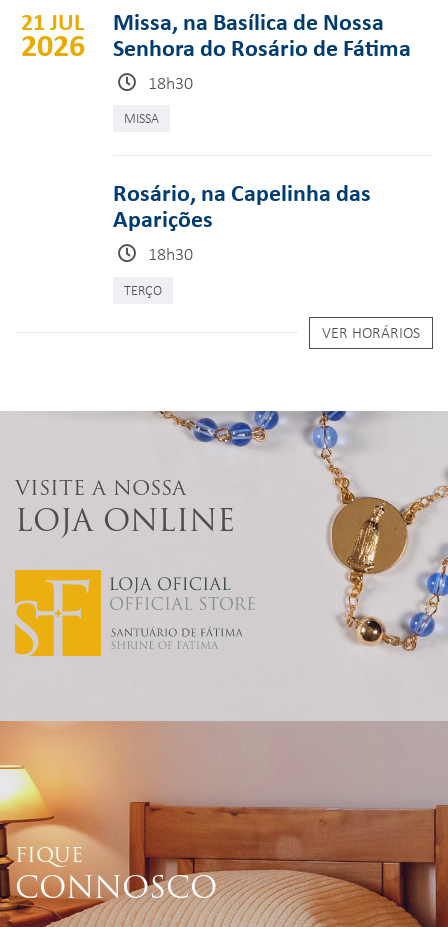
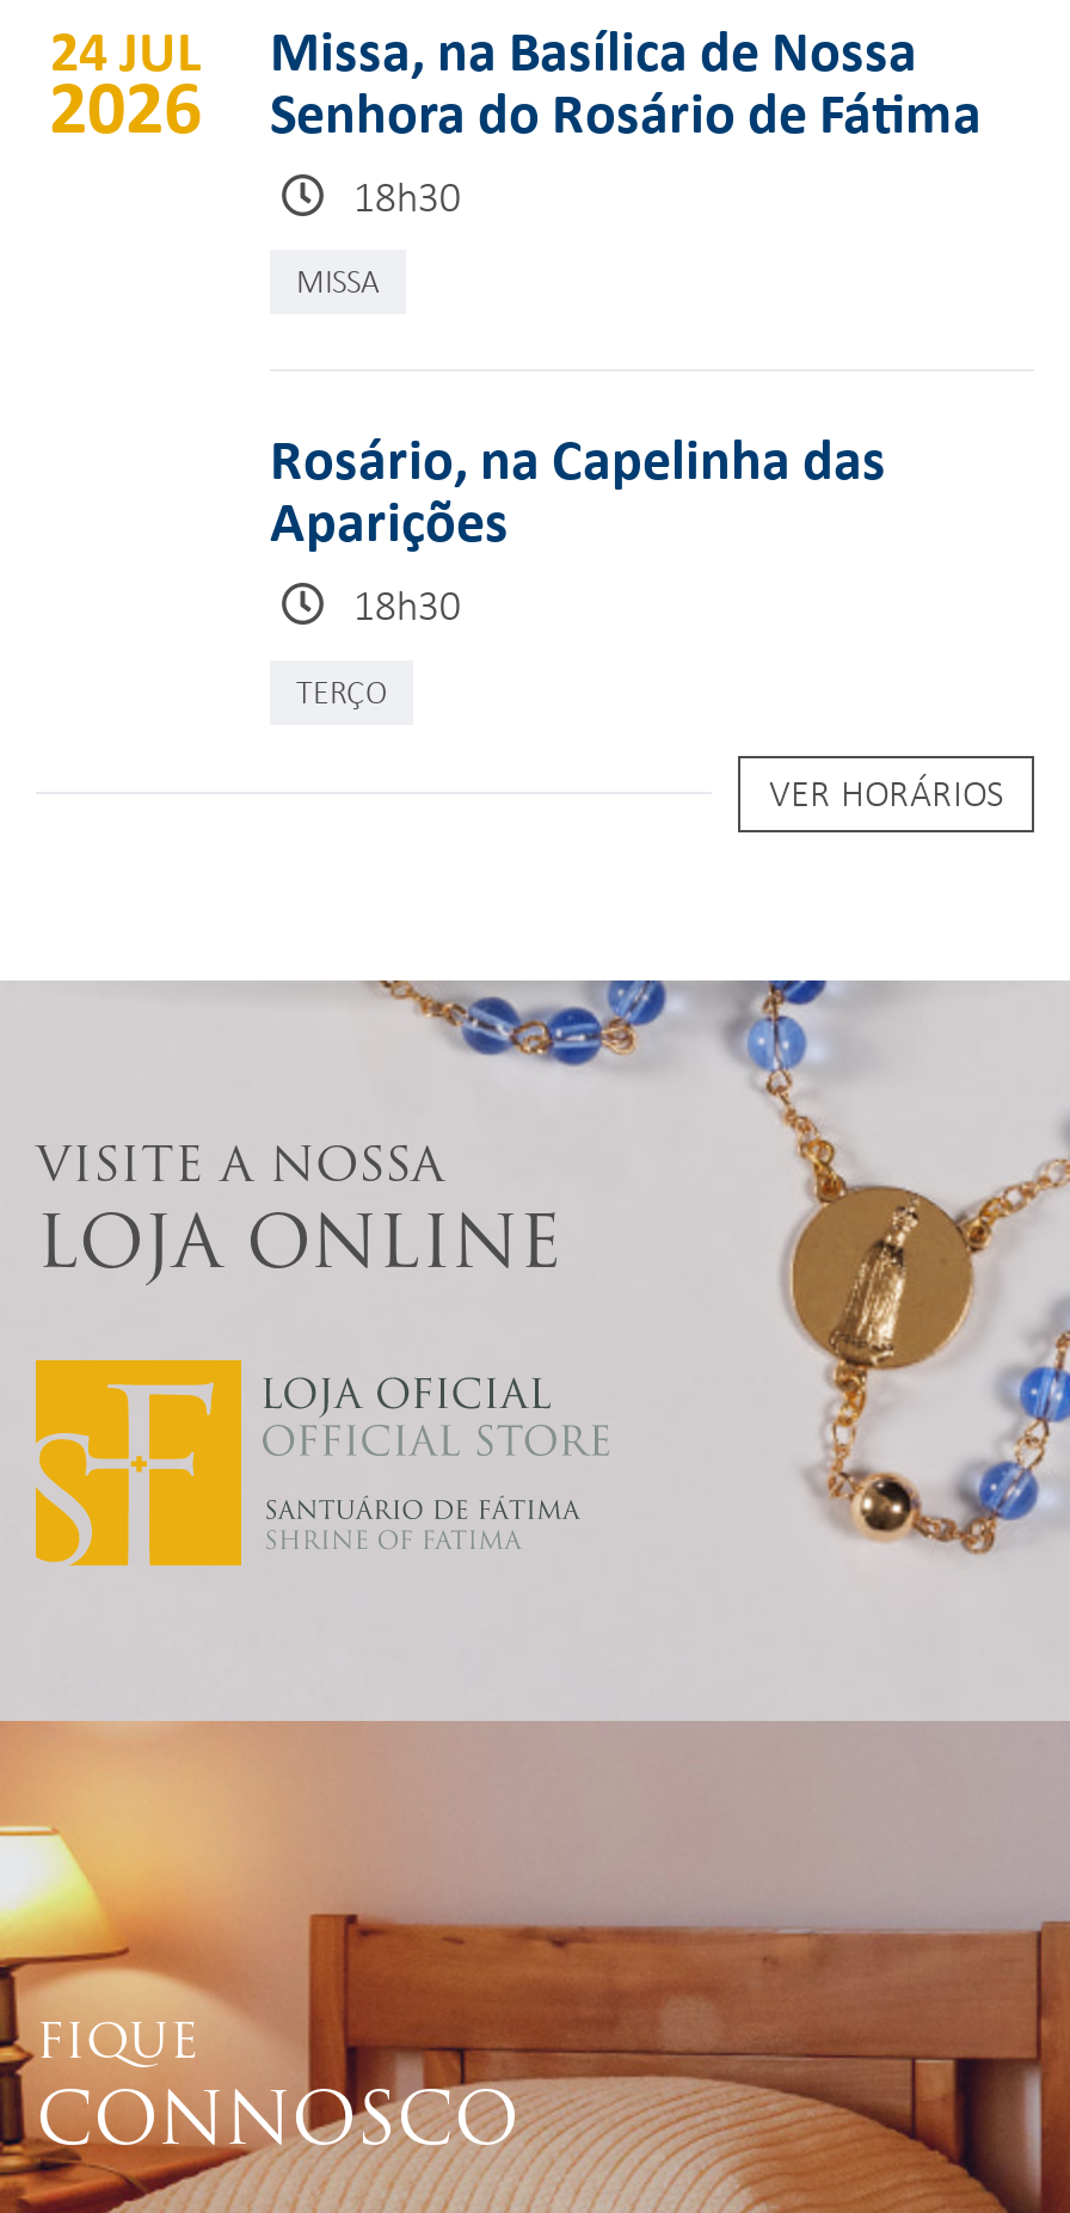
- 21 JUL Missa, na Basílica de Nossa
+ 24 JUL Missa, na Basílica de Nossa
